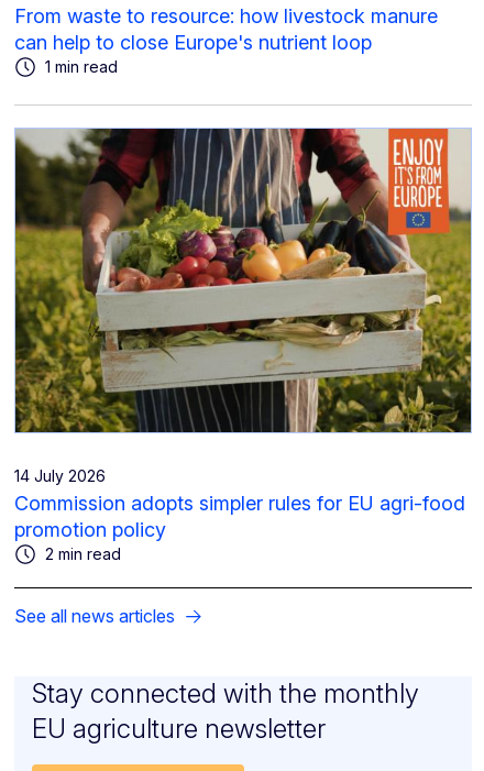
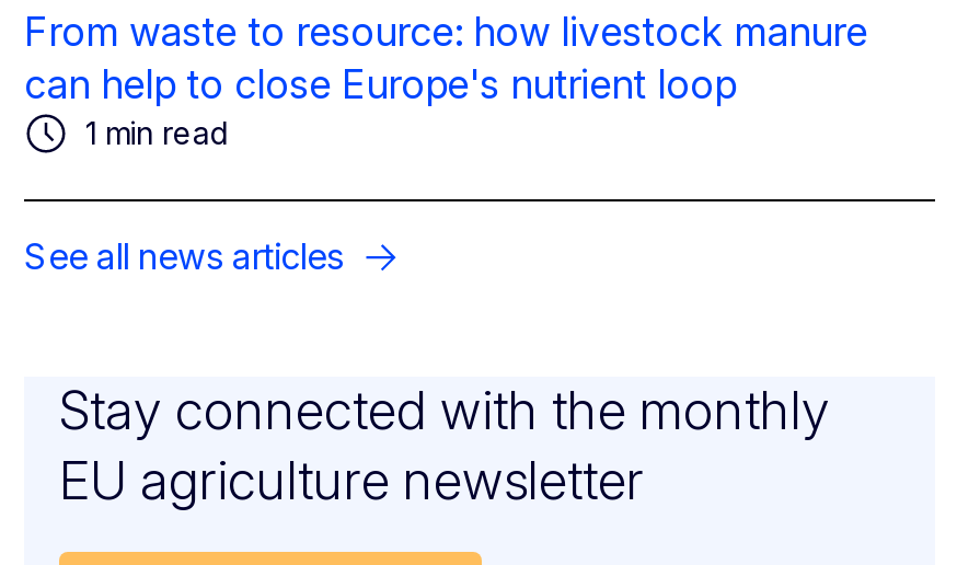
- [image]
- 14 July 2026
- Commission adopts simpler rules for EU agri-food
- promotion policy
- 2 min read
